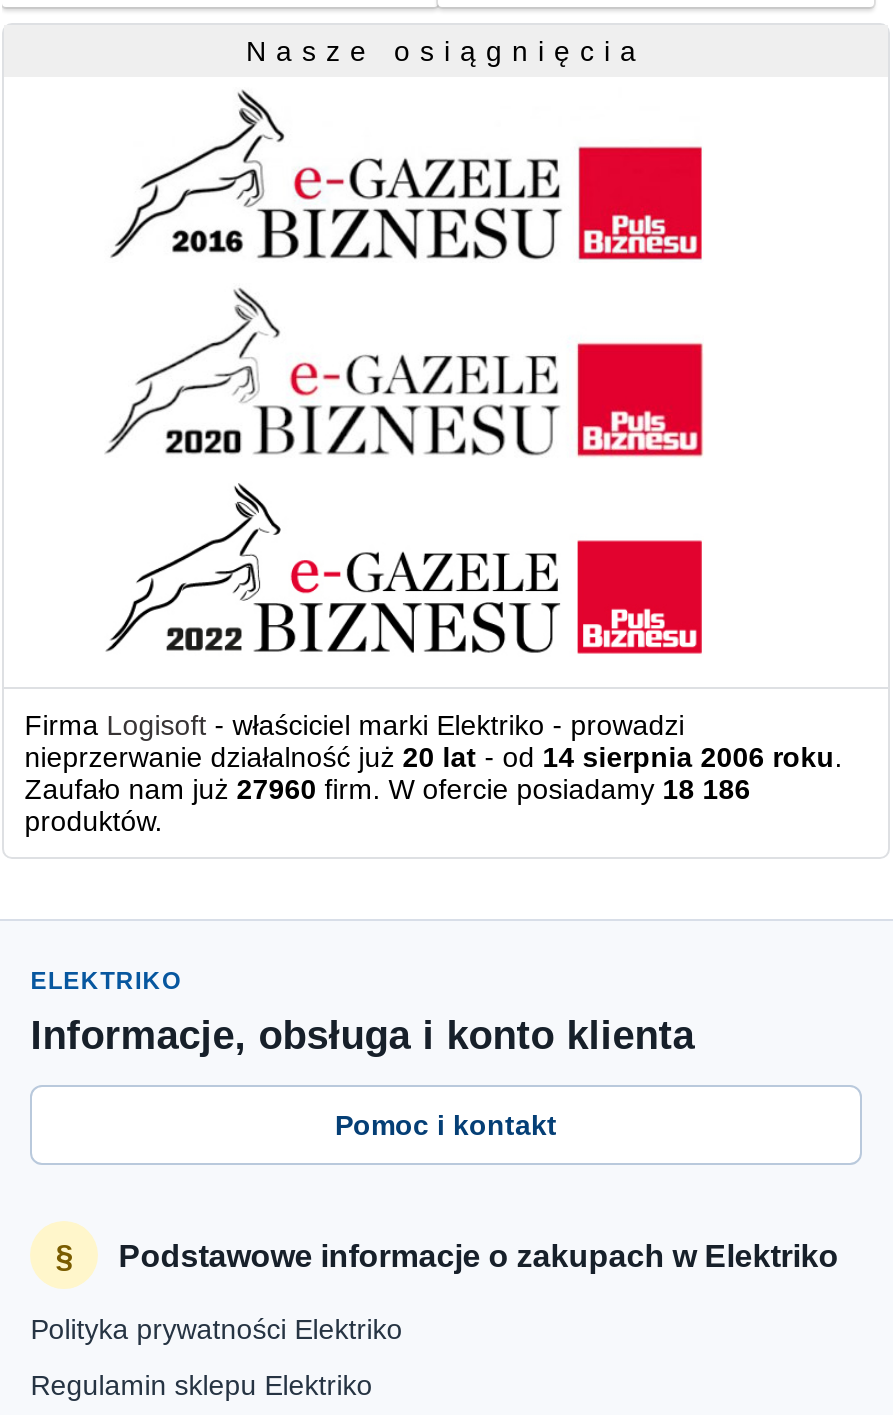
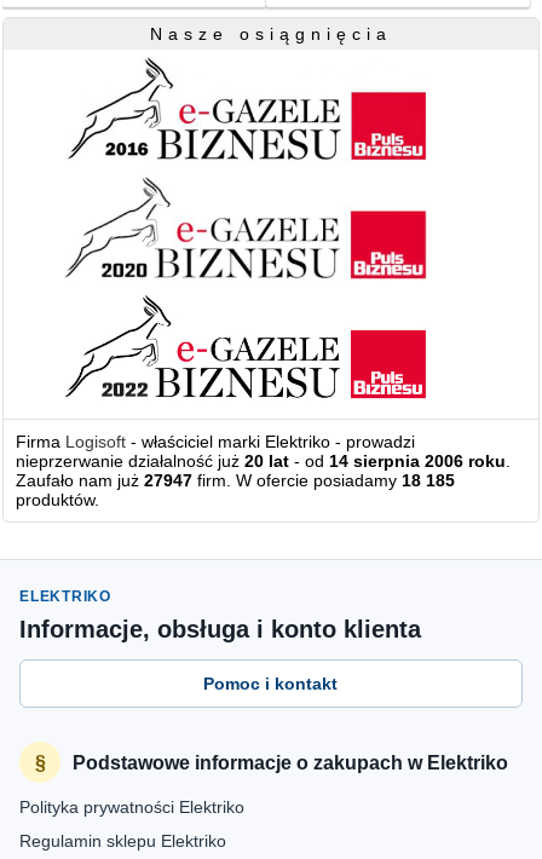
- Zaufało nam już 27960 firm. W ofercie posiadamy 18 186
+ Zaufało nam już 27947 firm. W ofercie posiadamy 18 185
